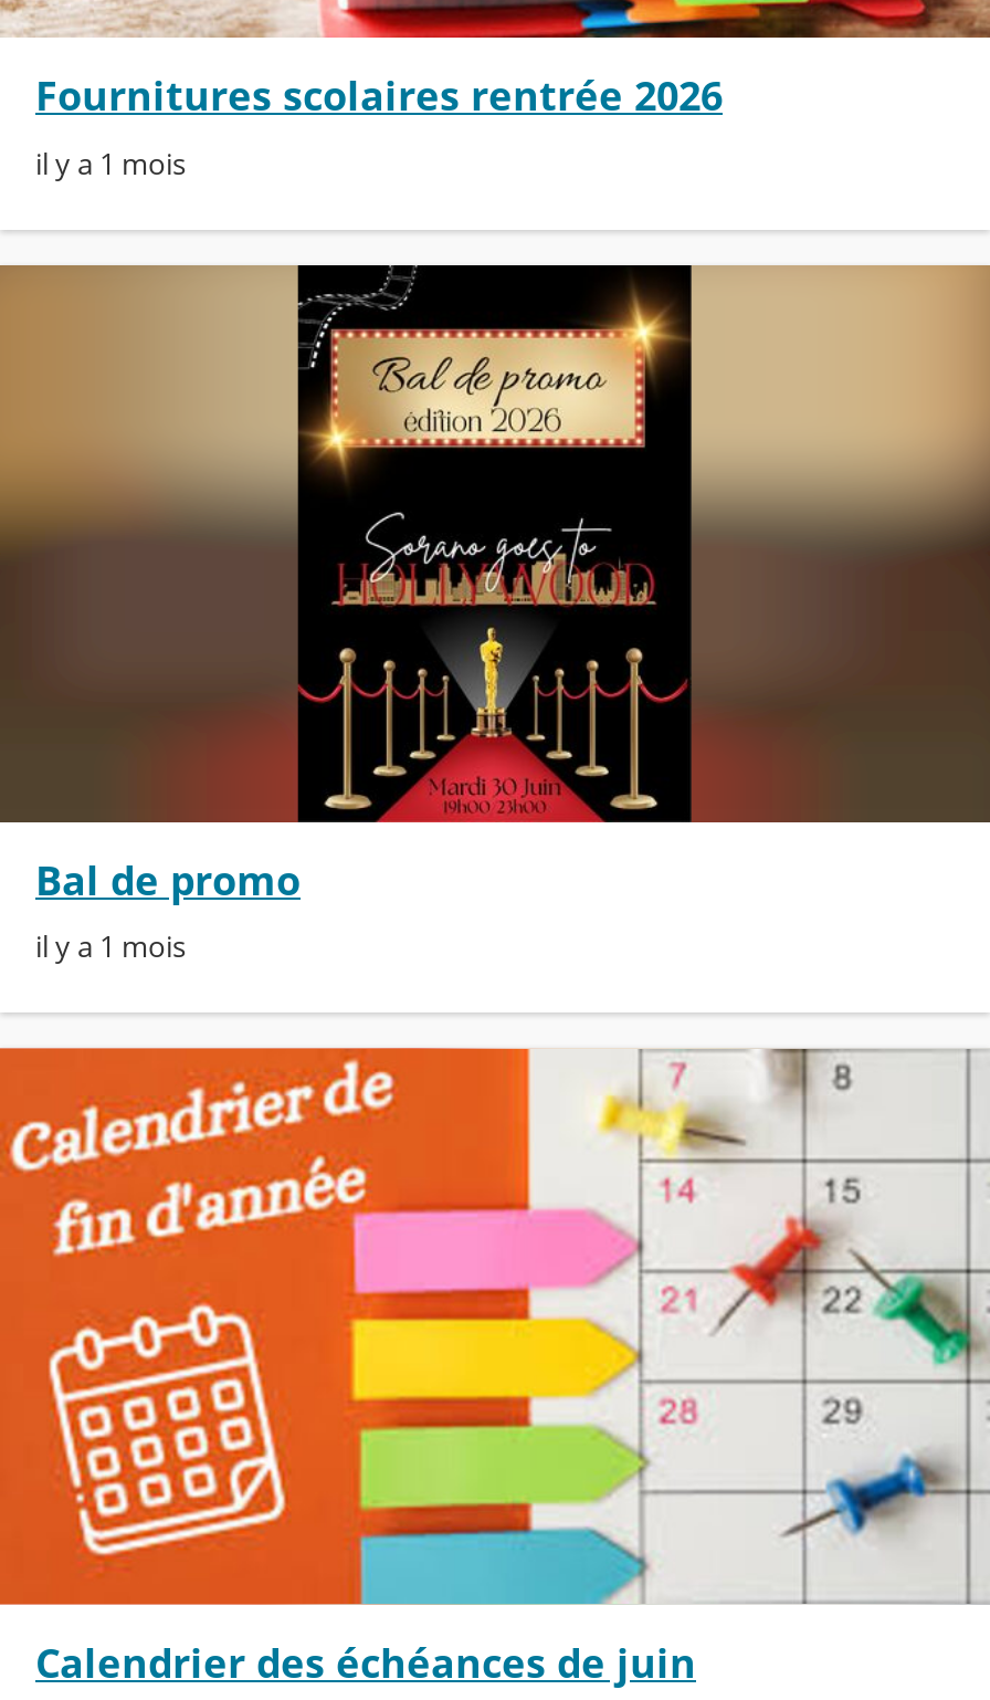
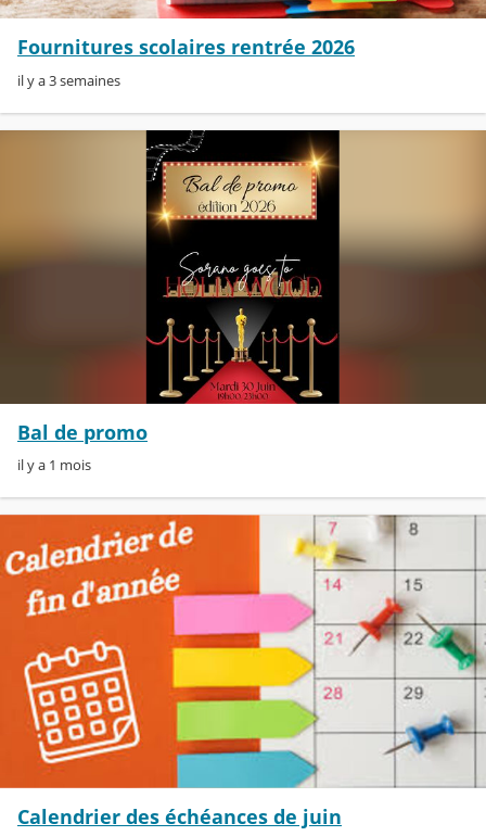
- il y a 1 mois
+ il y a 3 semaines
